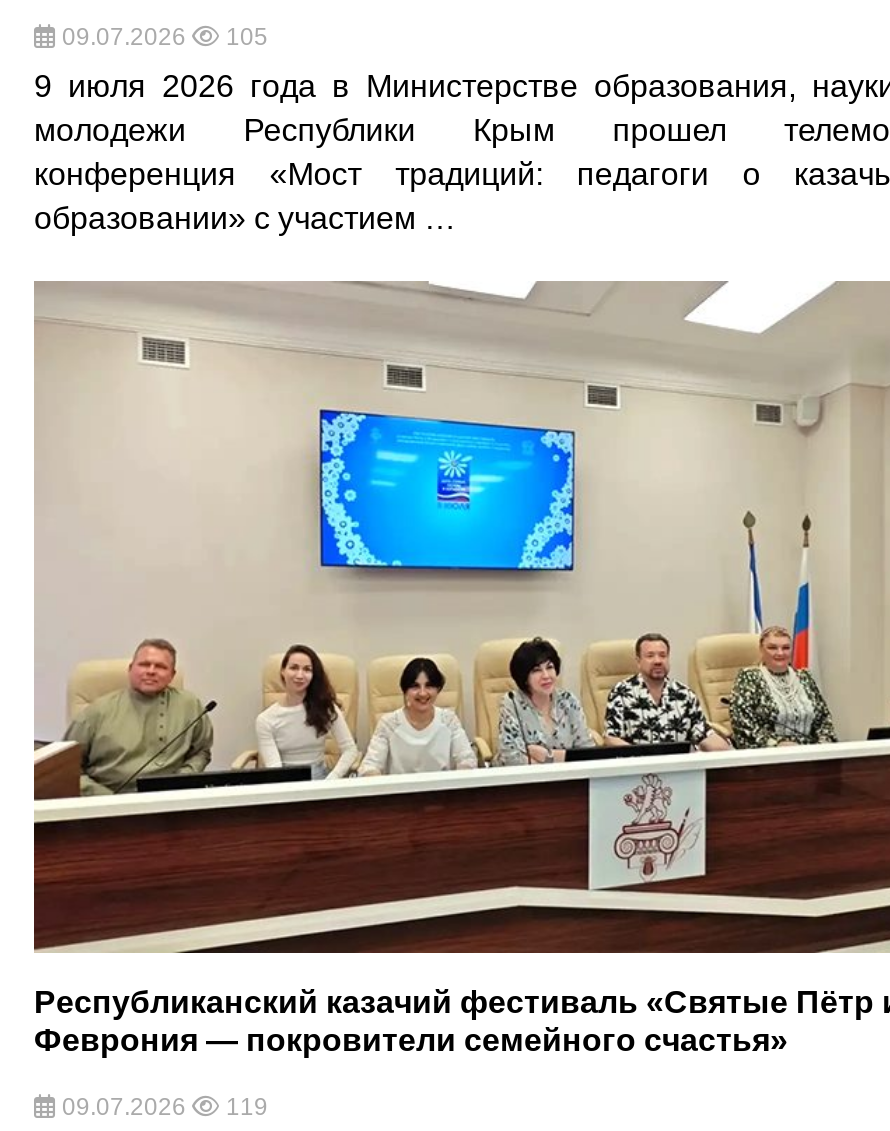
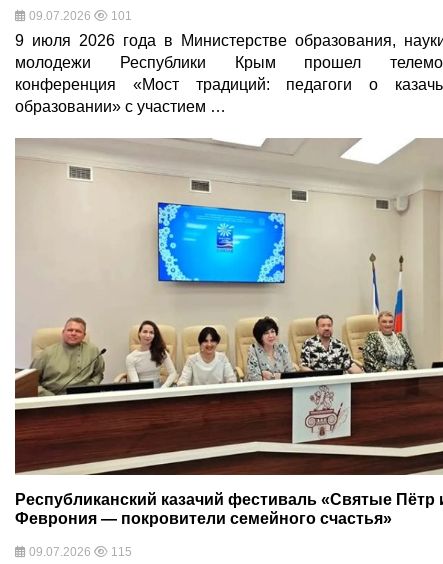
- 09.07.2026 105
+ 09.07.2026 101

- 09.07.2026 119
+ 09.07.2026 115
